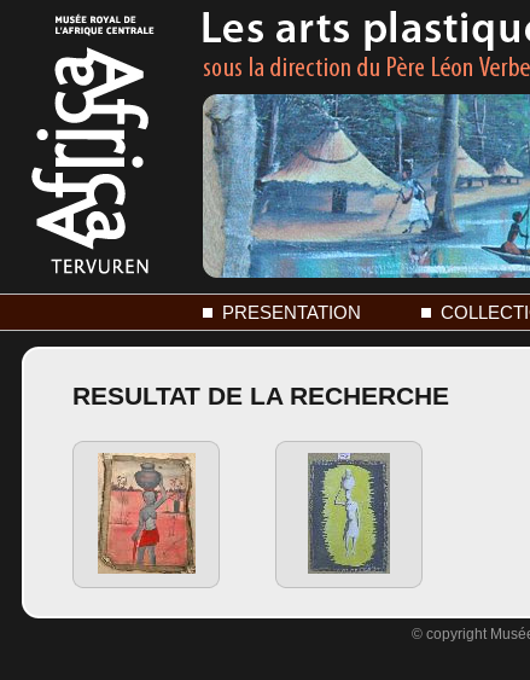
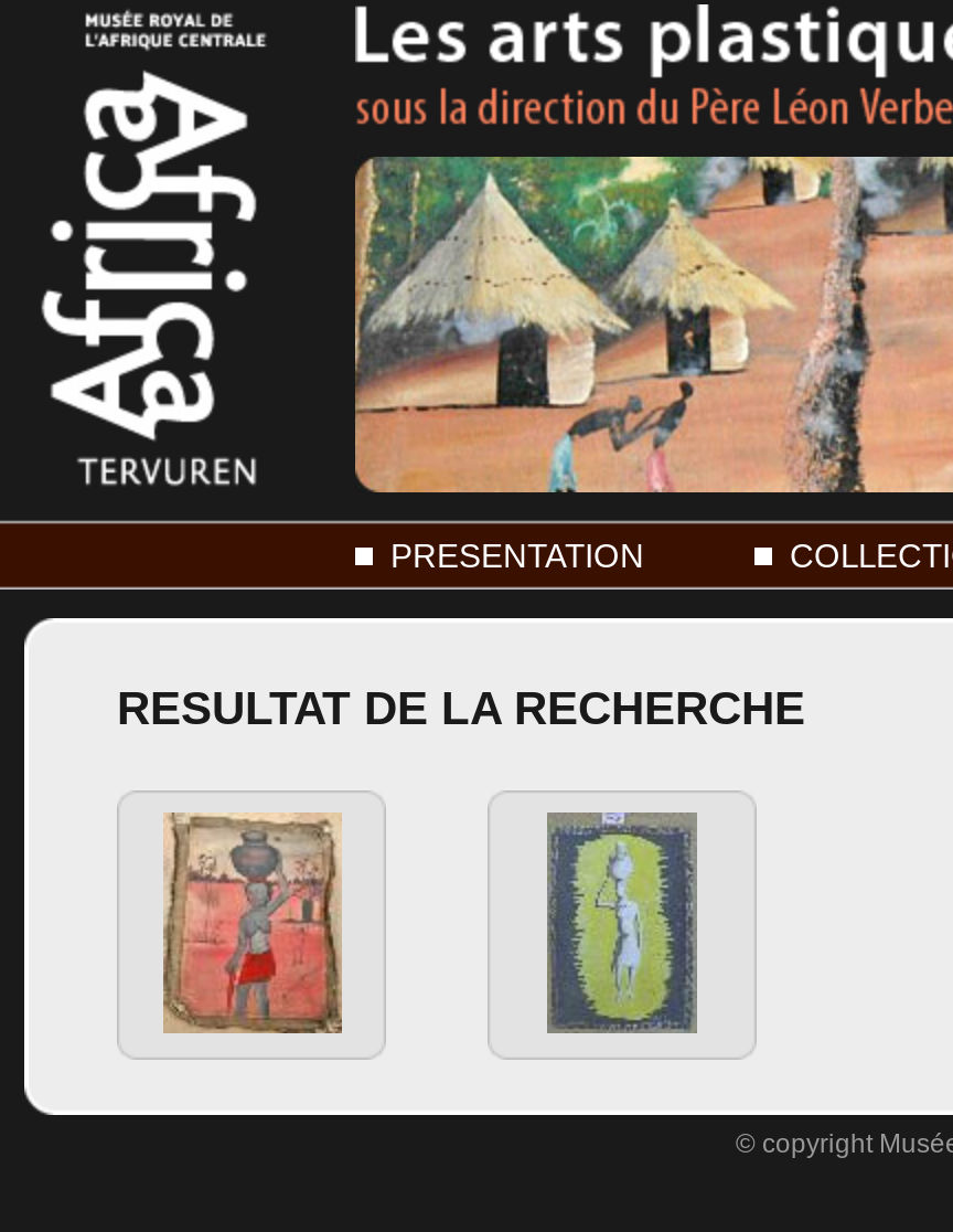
- [image]
+ [image]
